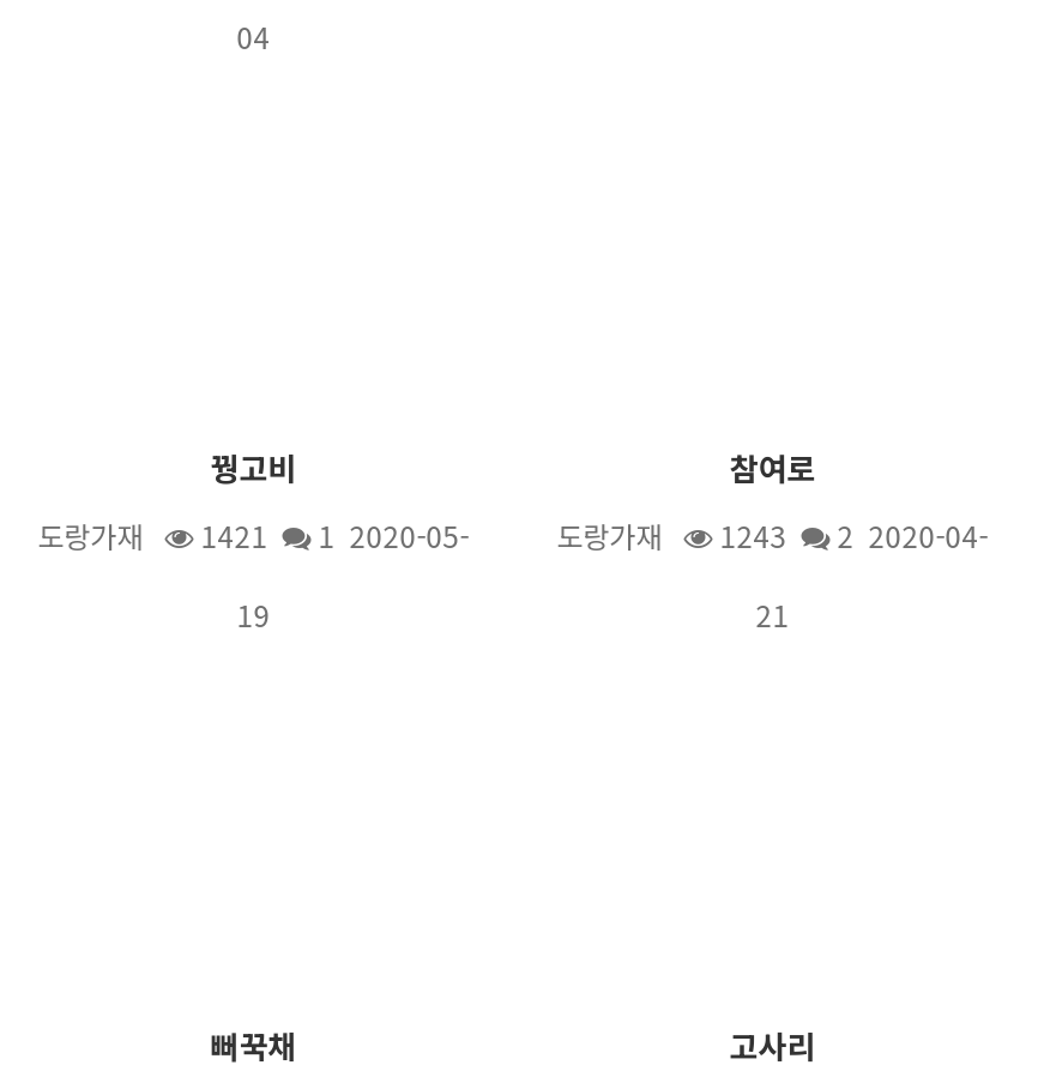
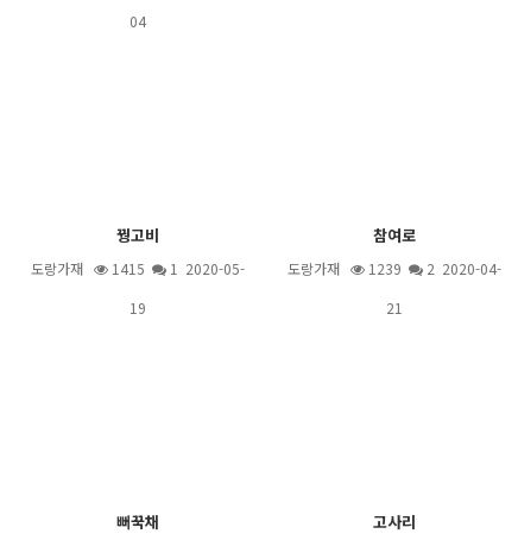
- 도랑가재 1421 1 2020-05-
+ 도랑가재 1415 1 2020-05-

- 도랑가재 1243 2 2020-04-
+ 도랑가재 1239 2 2020-04-
